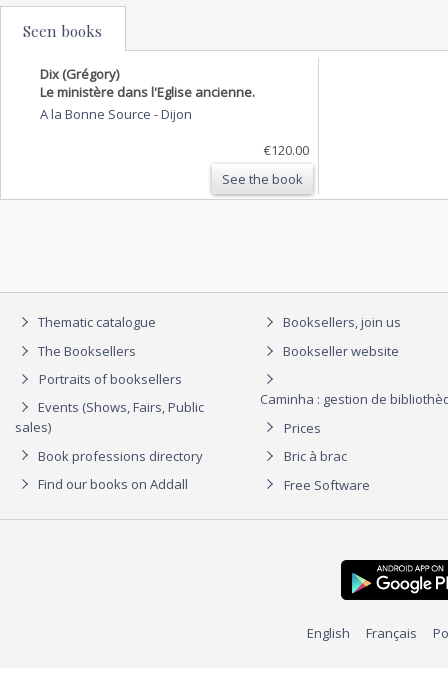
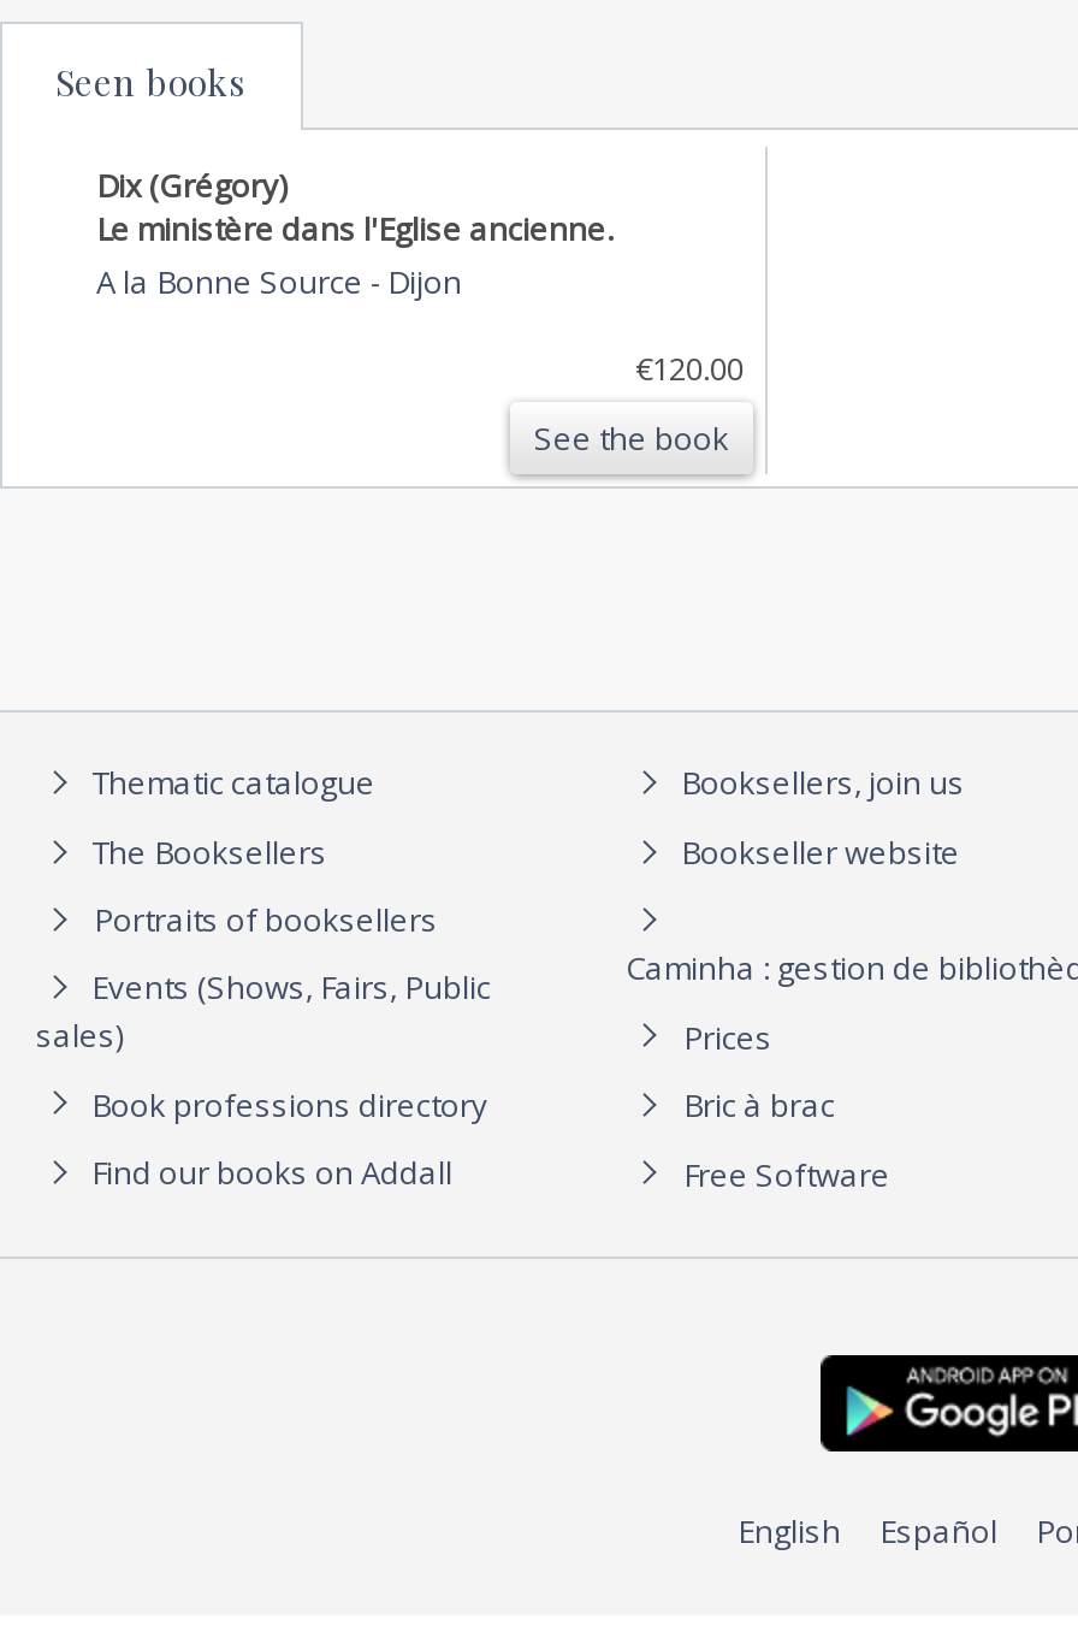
- Français
+ Español
